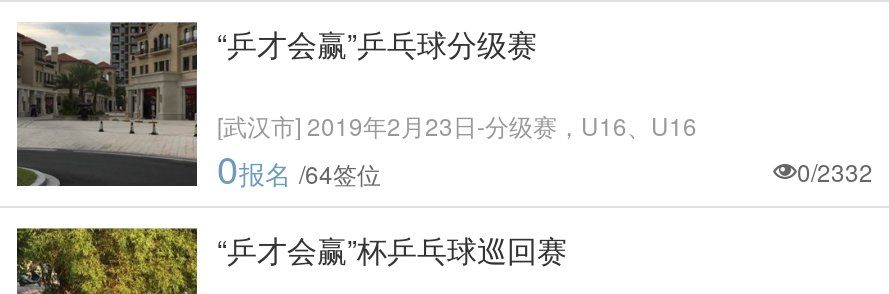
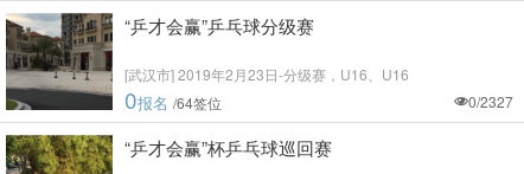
- 0/2332
+ 0/2327
